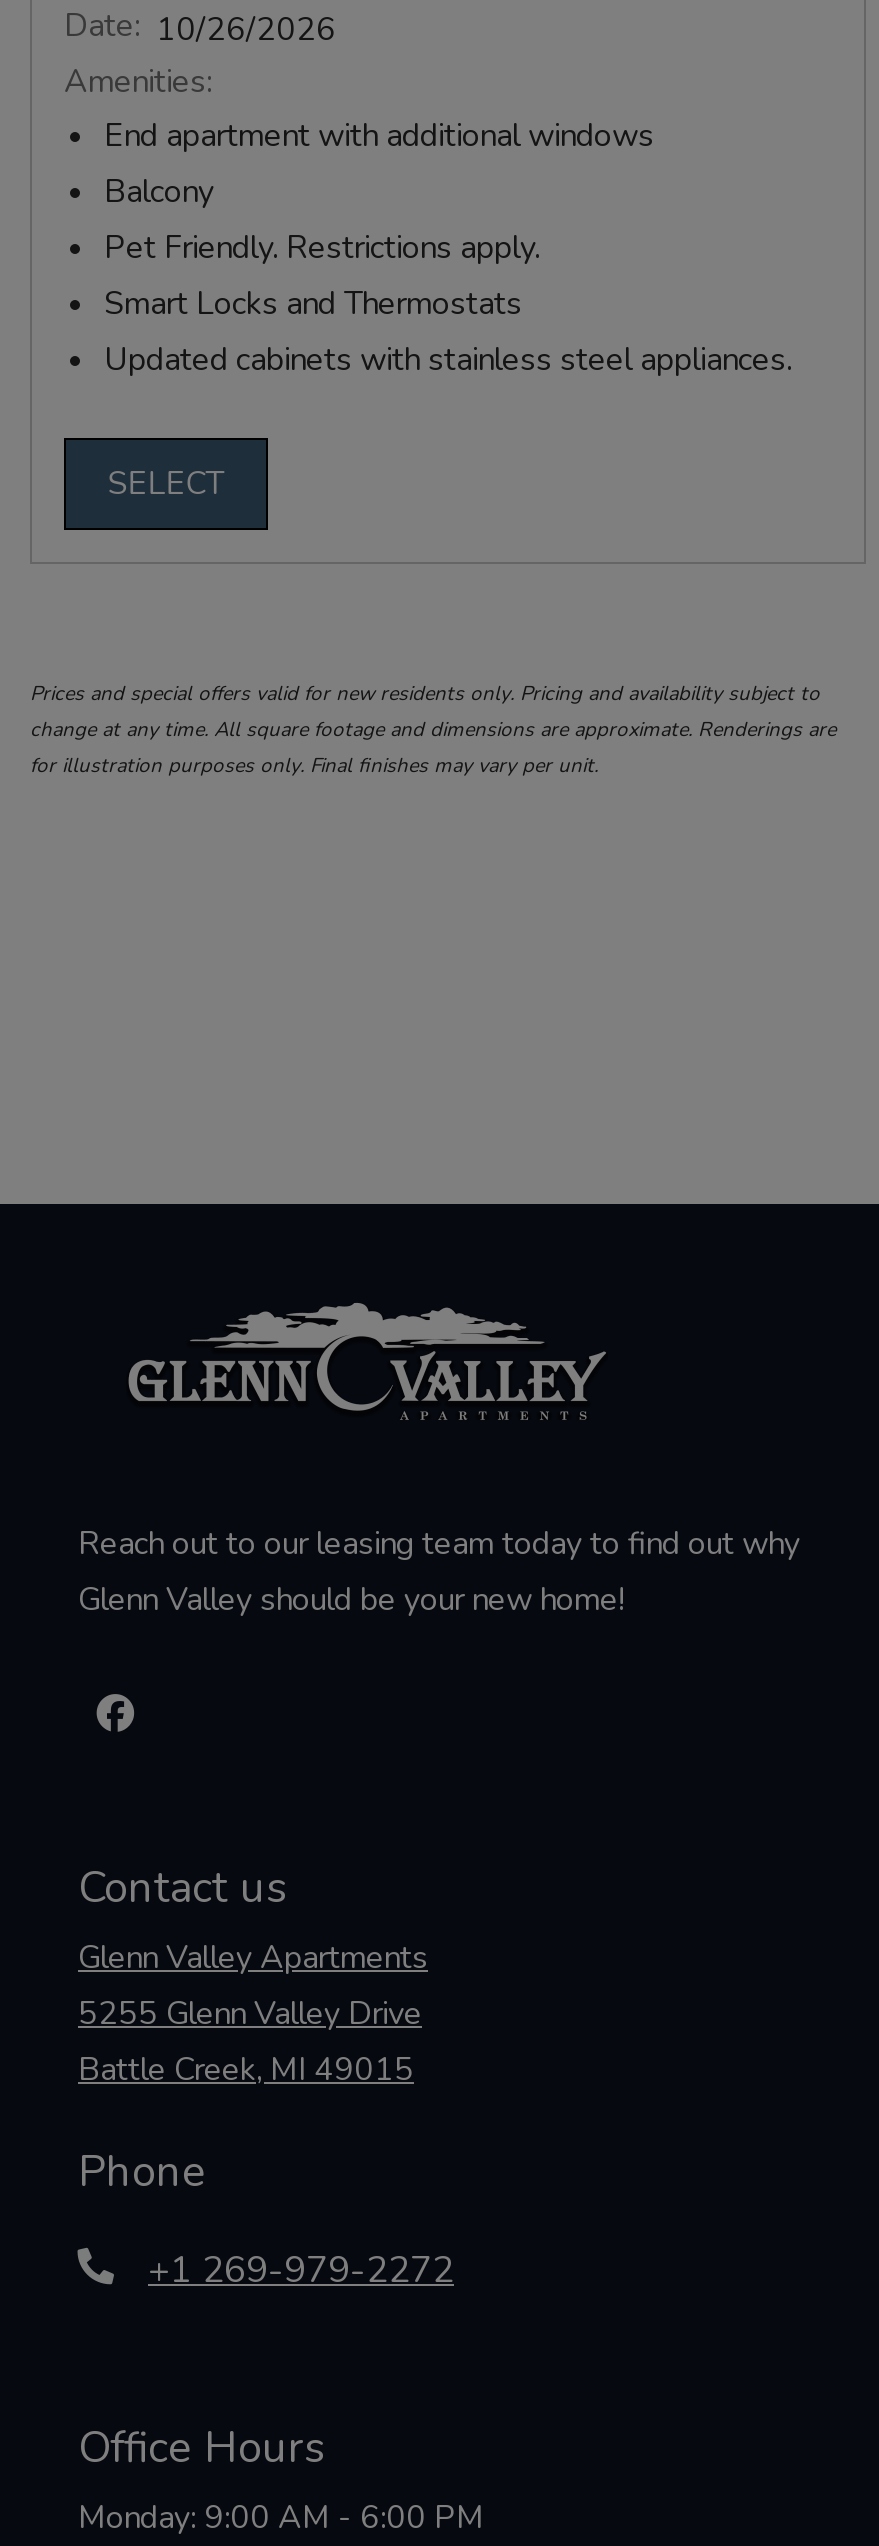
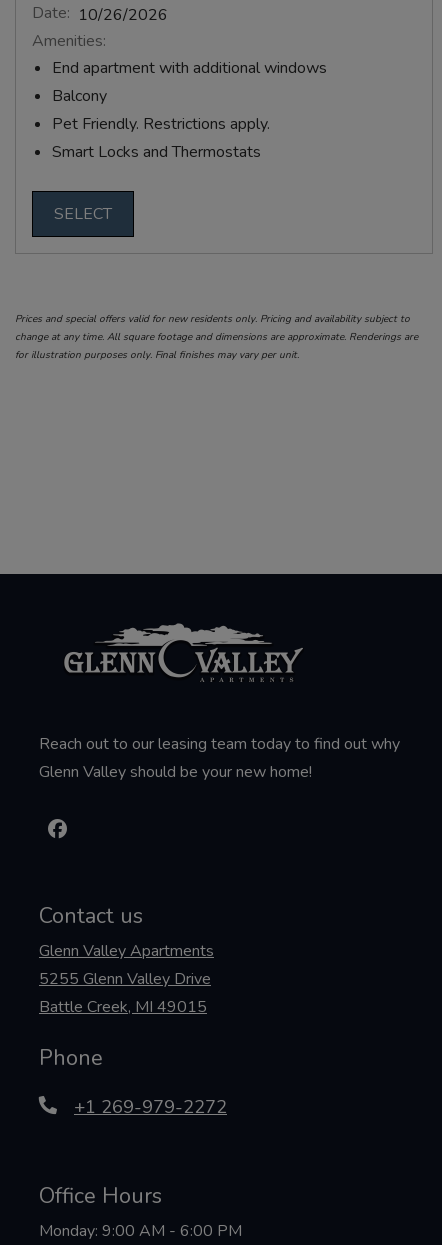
- Updated cabinets with stainless steel appliances.
